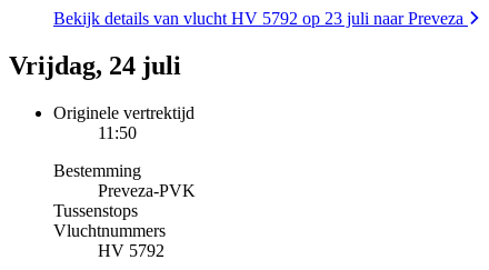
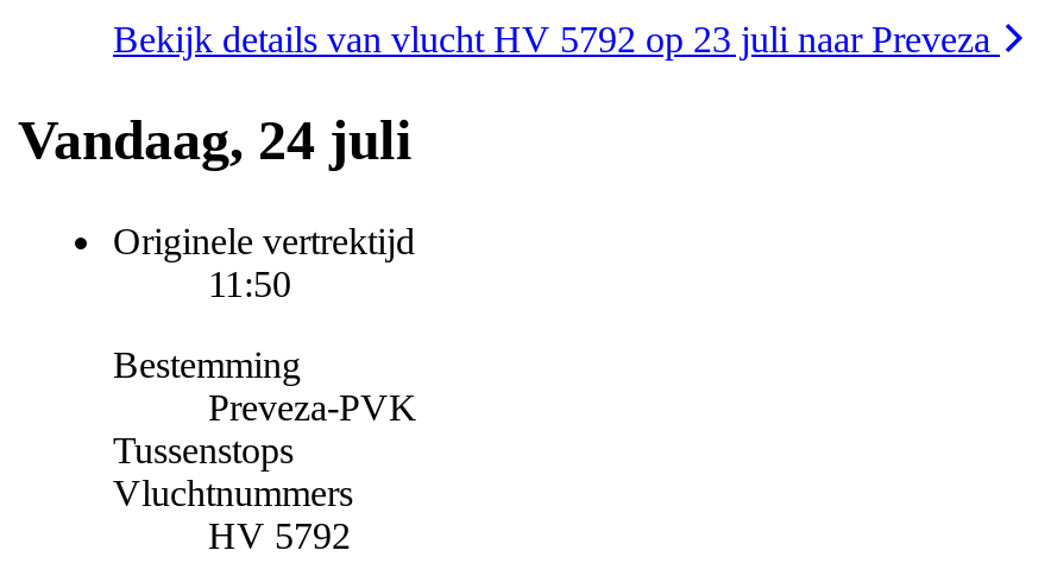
- Vrijdag, 24 juli
+ Vandaag, 24 juli
